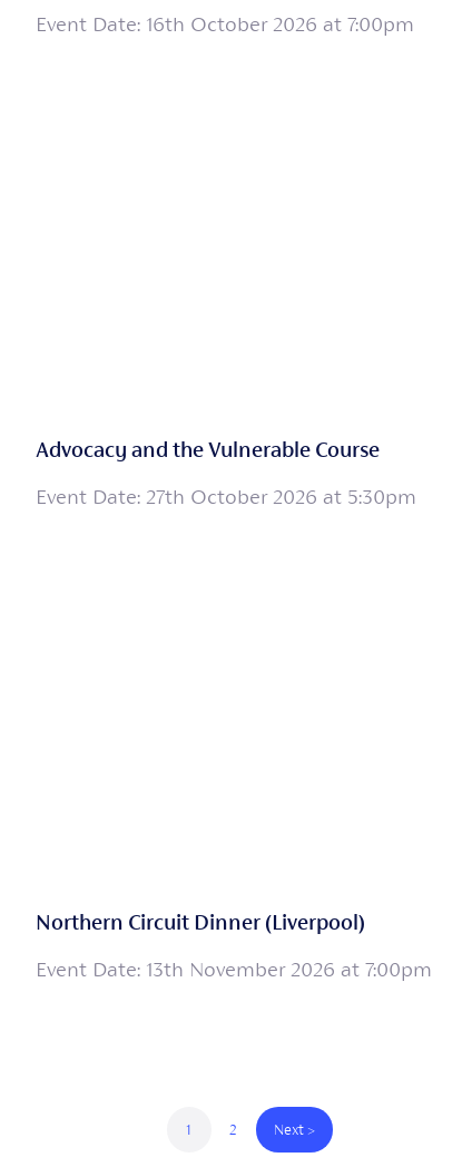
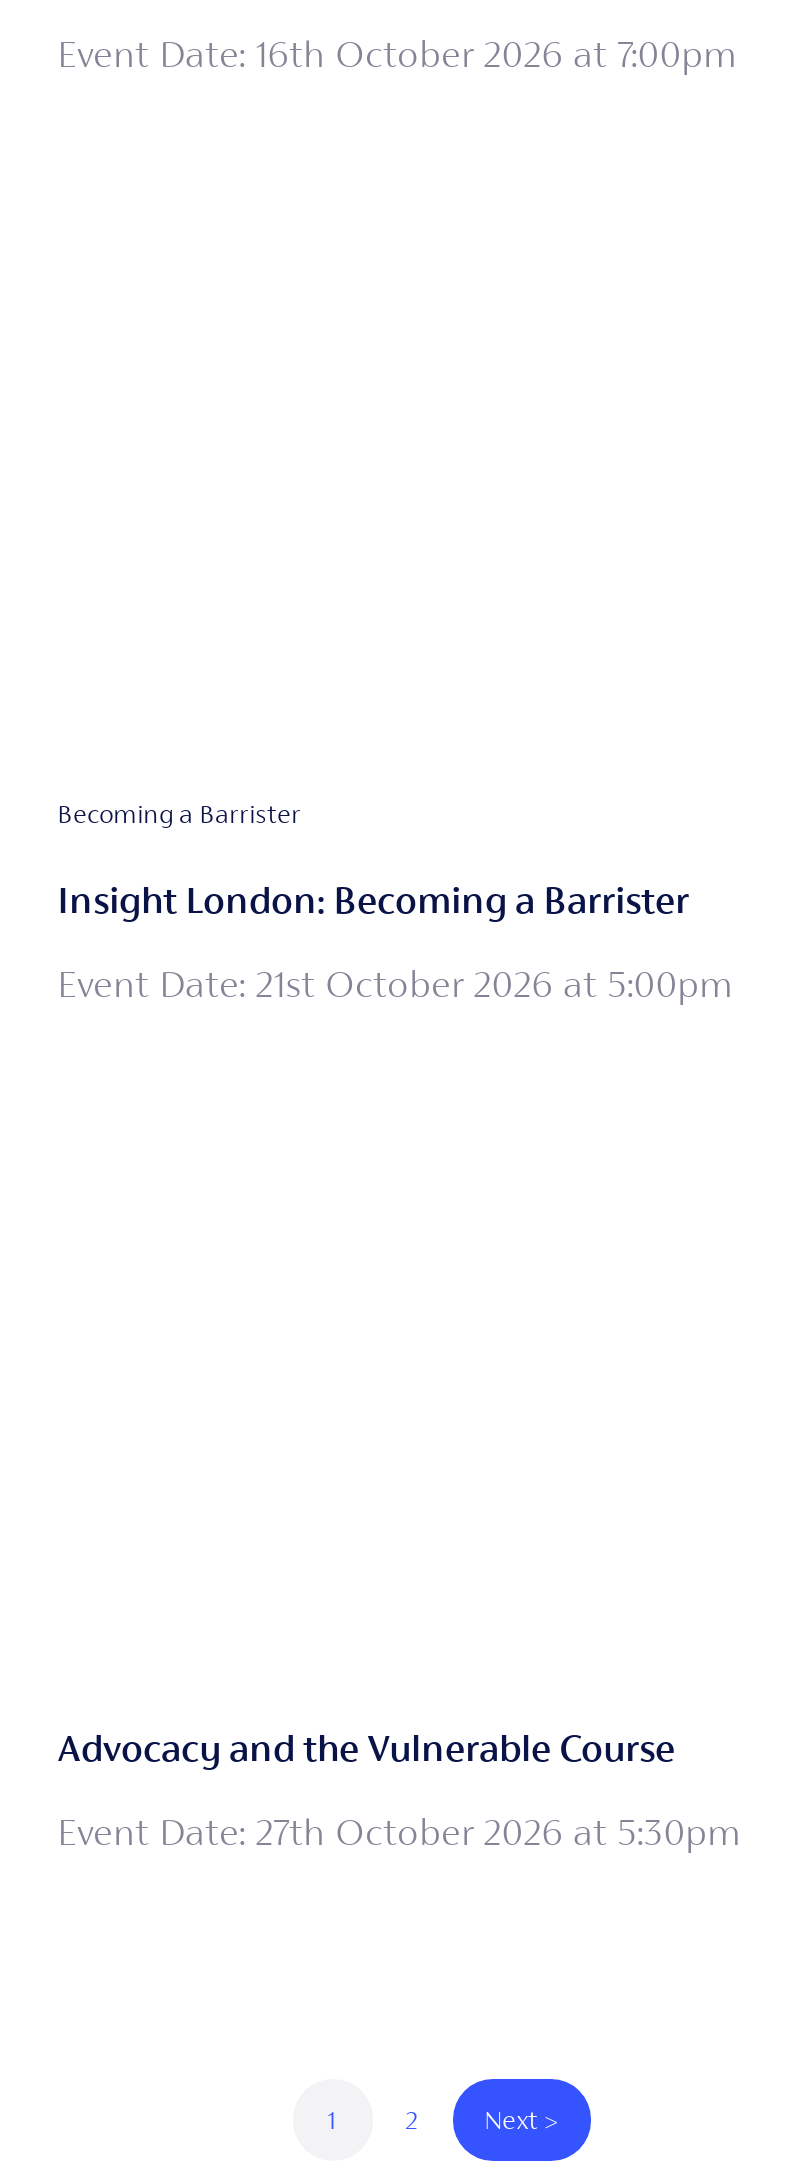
+ Becoming a Barrister
+ Insight London: Becoming a Barrister
+ Event Date: 21st October 2026 at 5:00pm

moved down: Advocacy and the Vulnerable Course | Event Date: 27th October 2026 at 5:30pm

- Northern Circuit Dinner (Liverpool)
- Event Date: 13th November 2026 at 7:00pm
